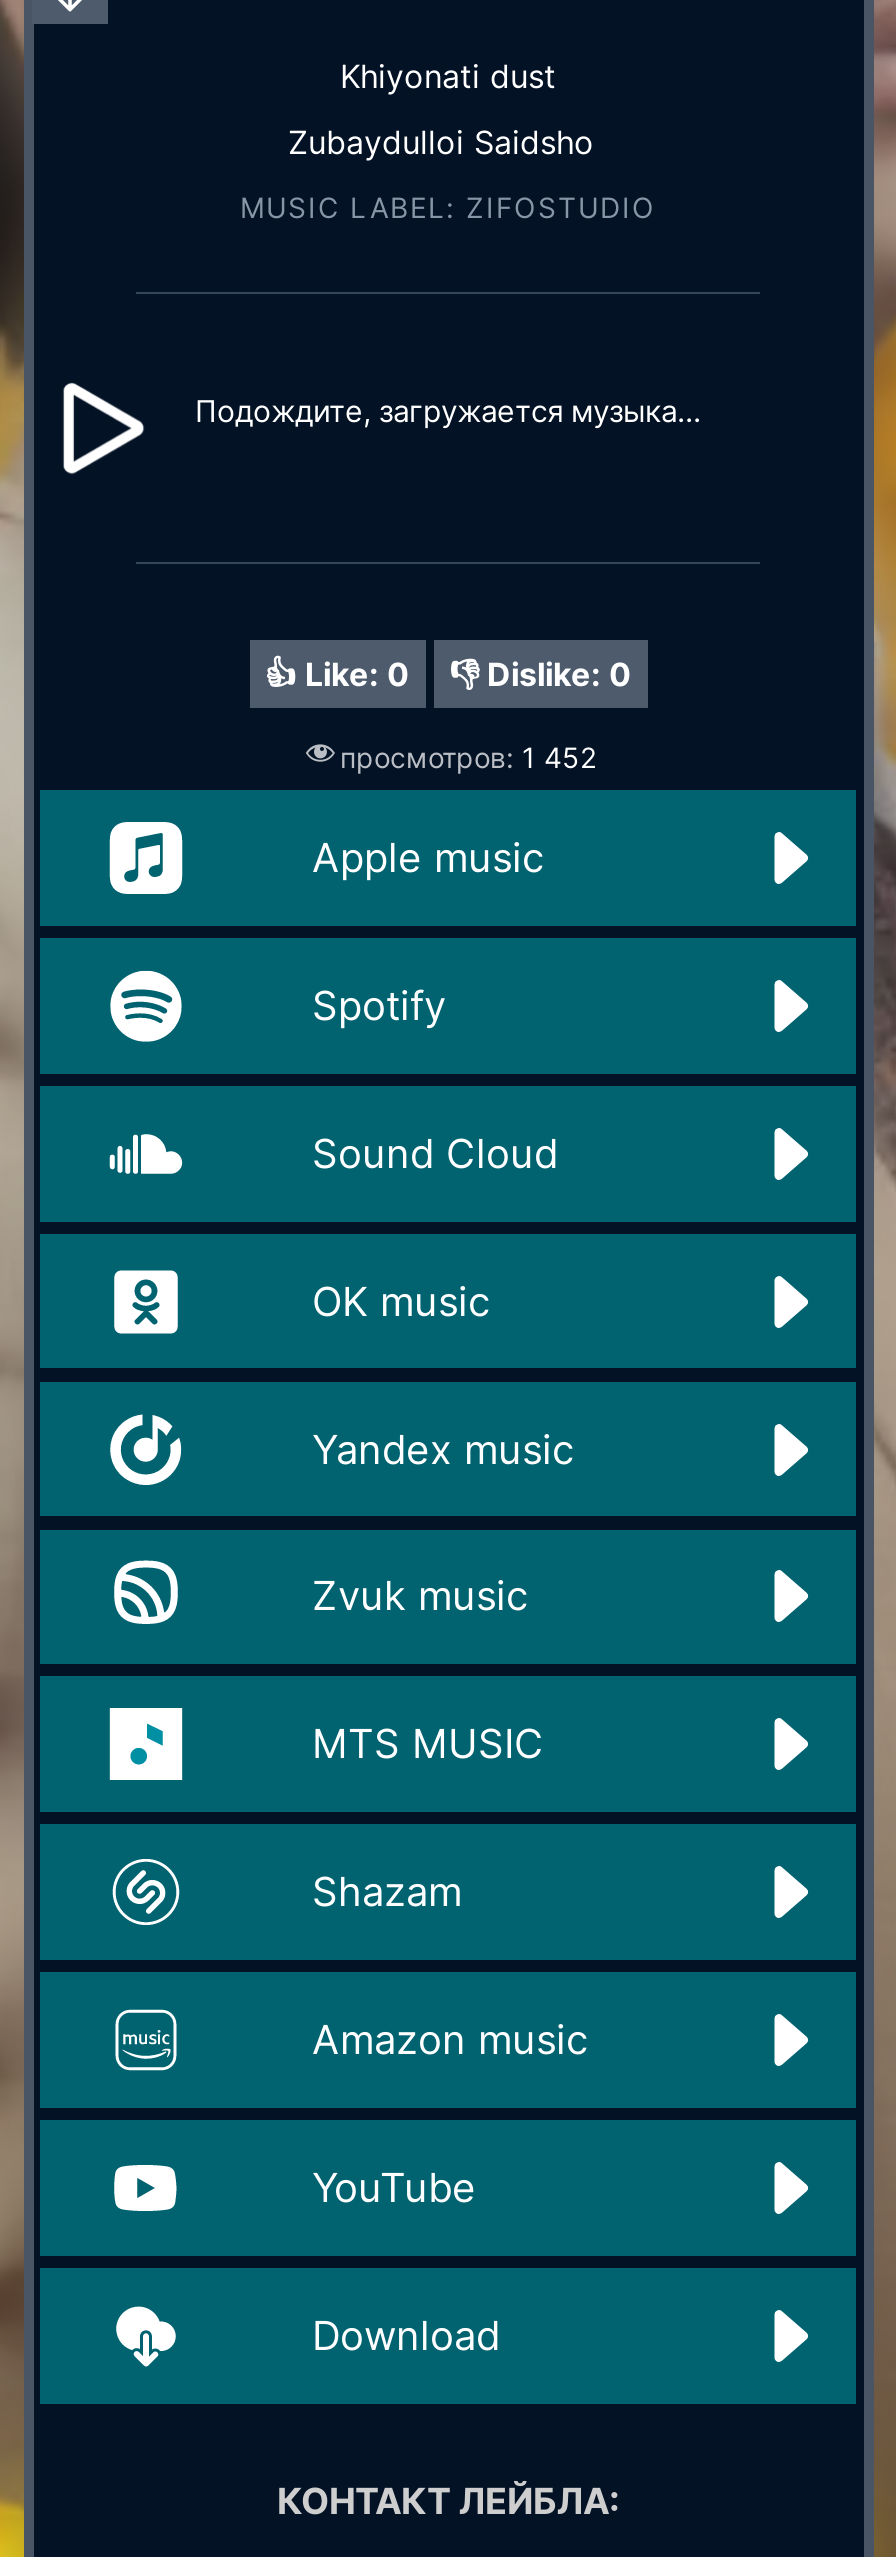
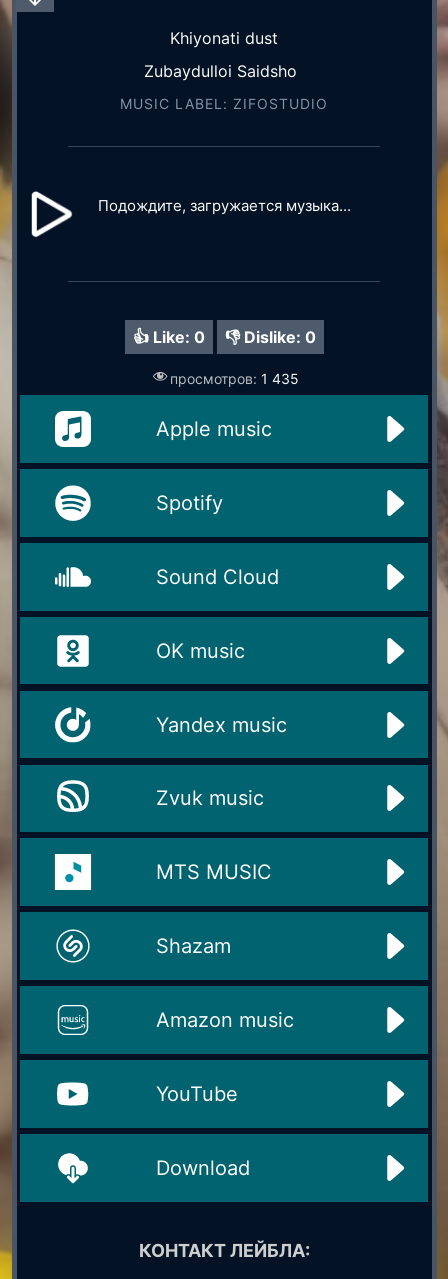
- просмотров: 1 452
+ просмотров: 1 435
